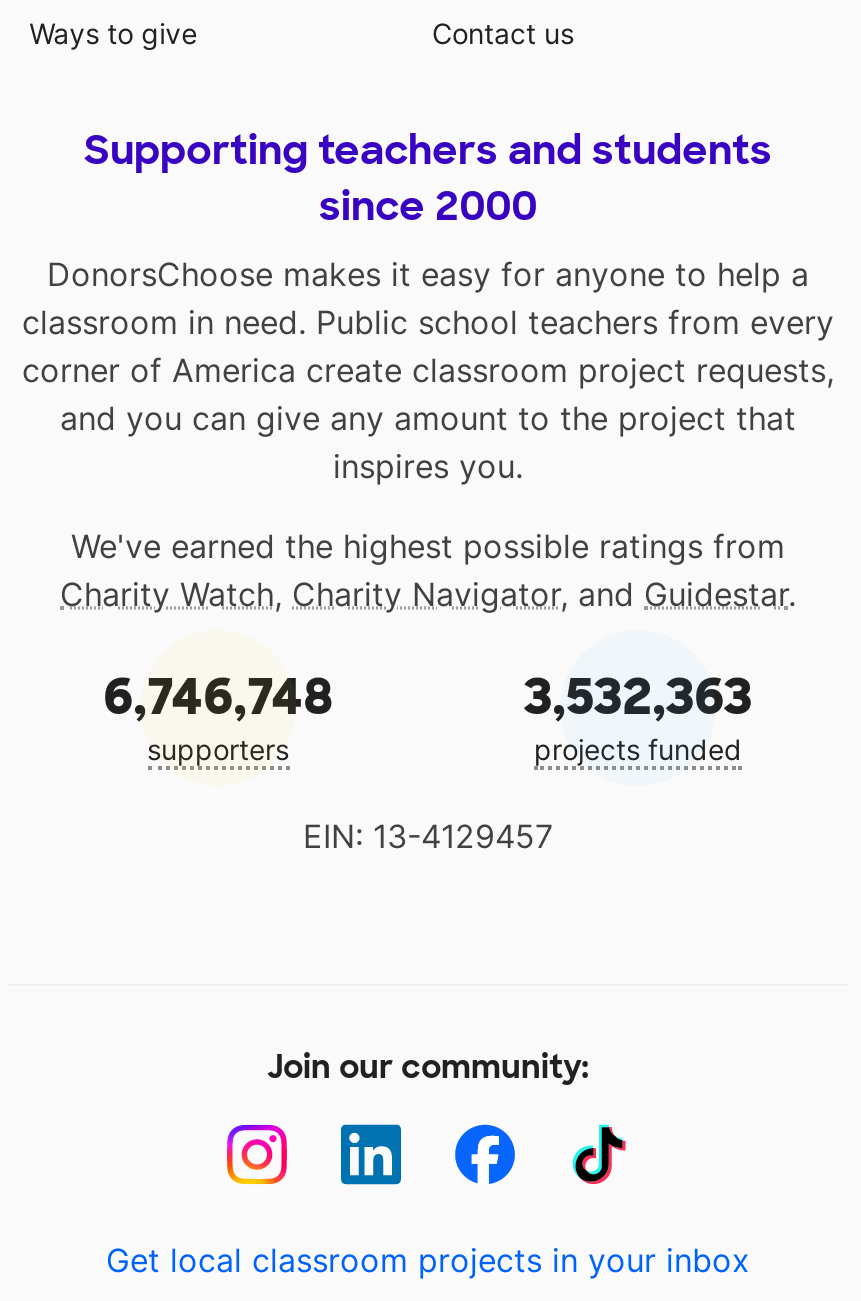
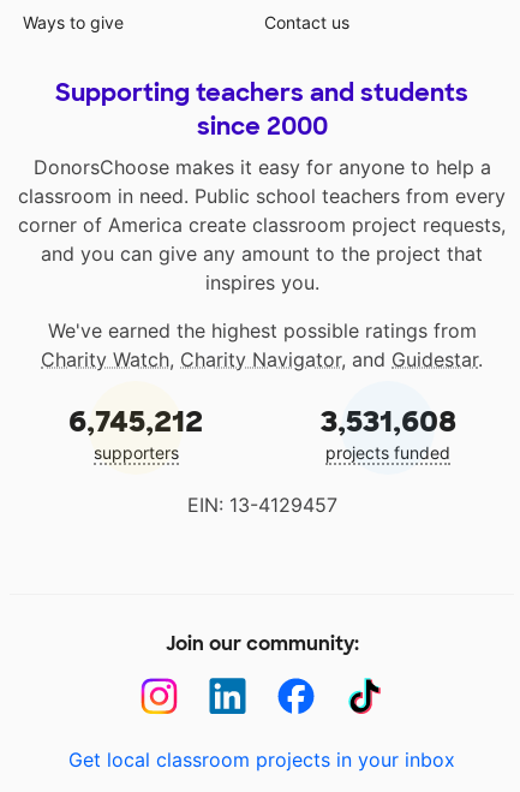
- 6,746,748
+ 6,745,212

- 3,532,363
+ 3,531,608
